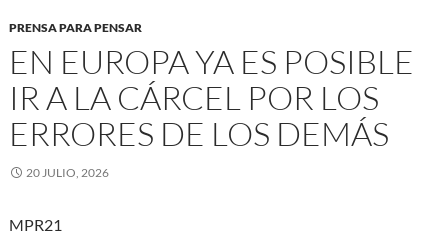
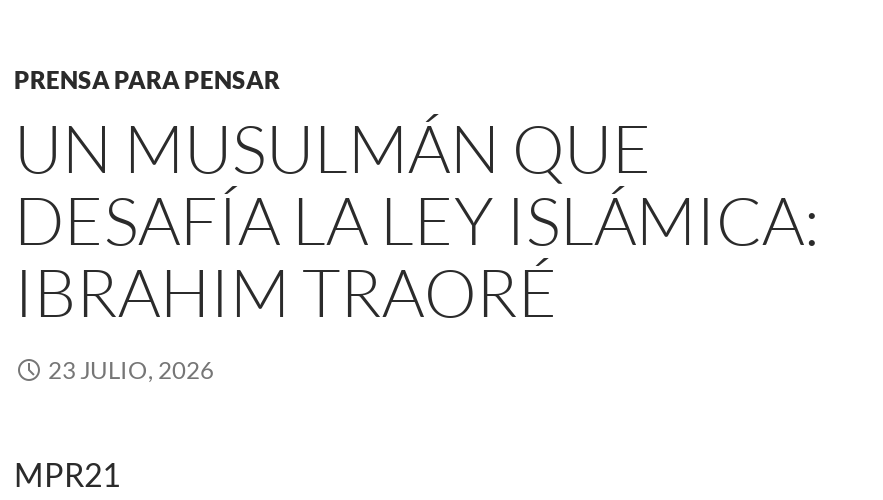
- EN EUROPA YA ES POSIBLE
- IR A LA CÁRCEL POR LOS
- ERRORES DE LOS DEMÁS
- 20 JULIO, 2026
+ UN MUSULMÁN QUE
+ DESAFÍA LA LEY ISLÁMICA:
+ IBRAHIM TRAORÉ
+ 23 JULIO, 2026
